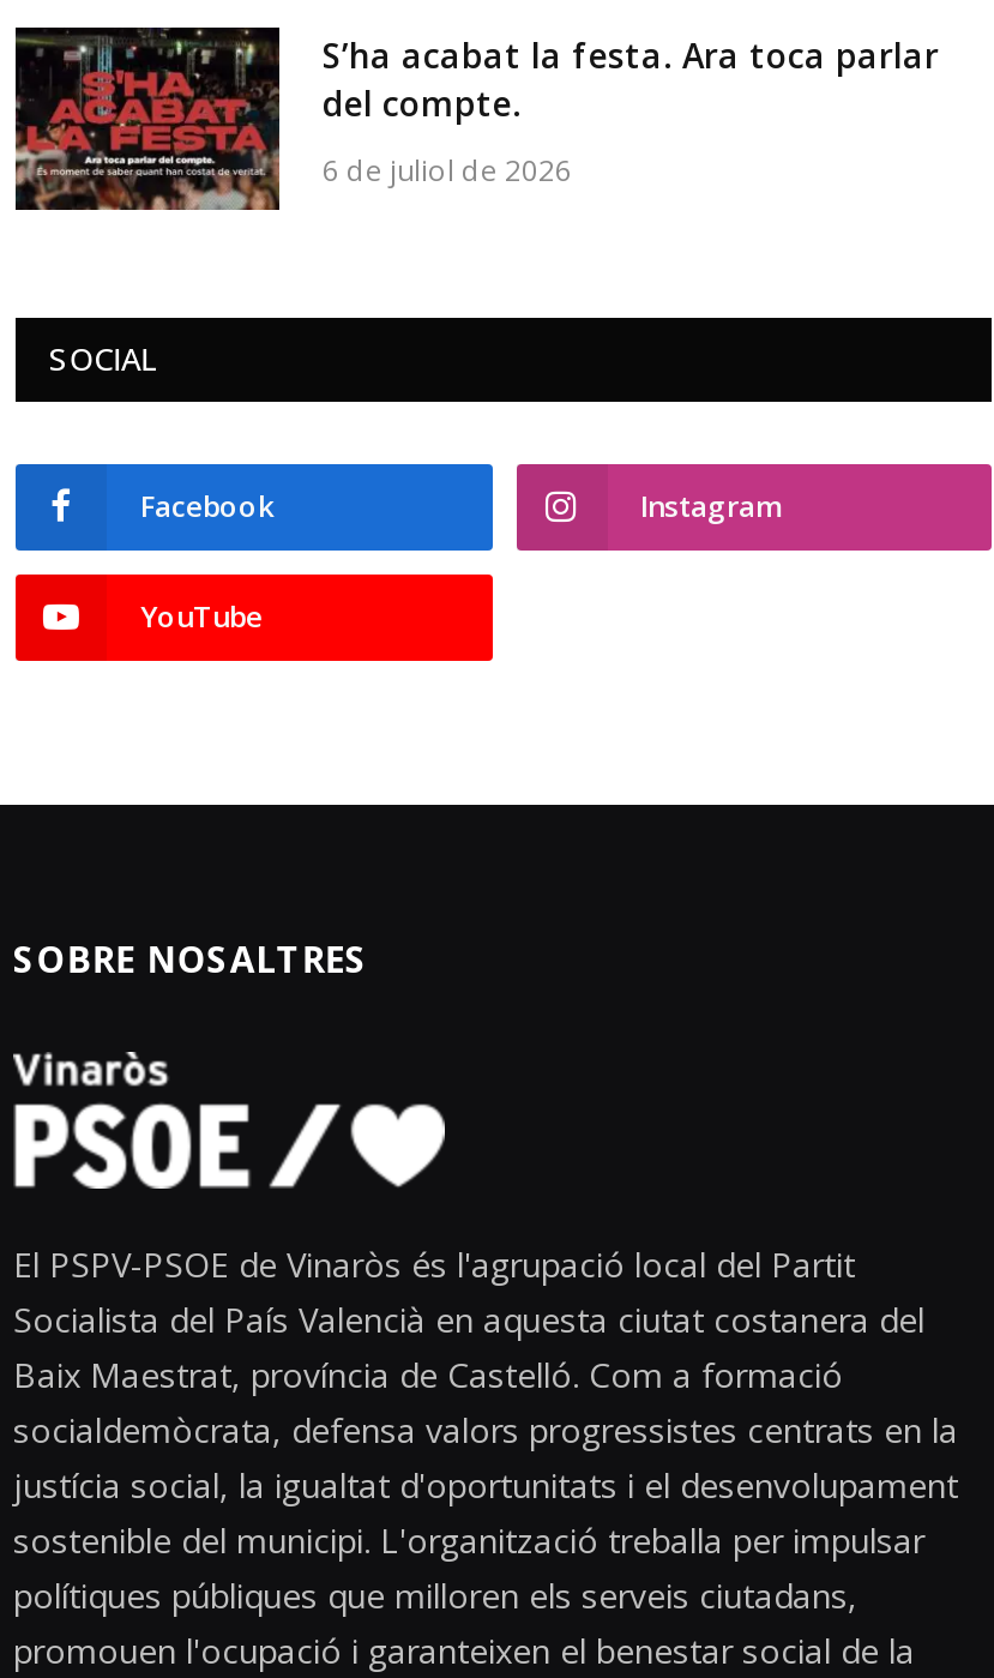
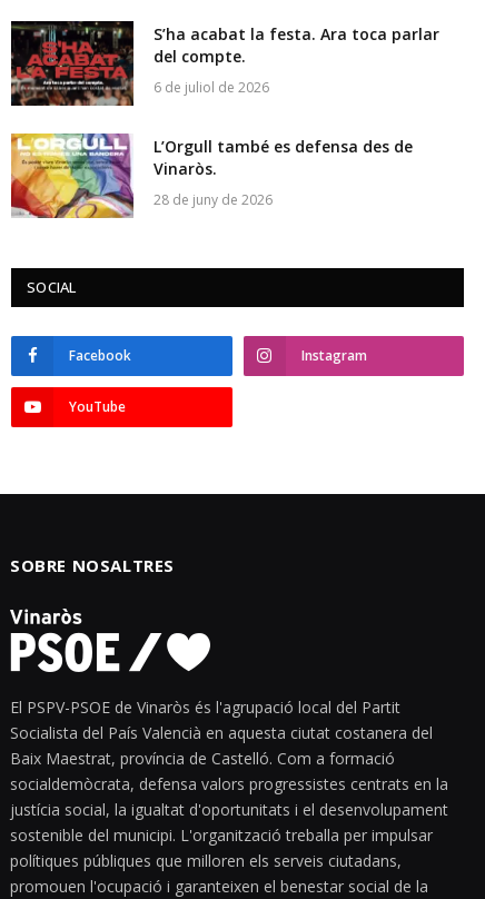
+ [image]
+ L’Orgull també es defensa des de
+ Vinaròs.
+ 28 de juny de 2026
